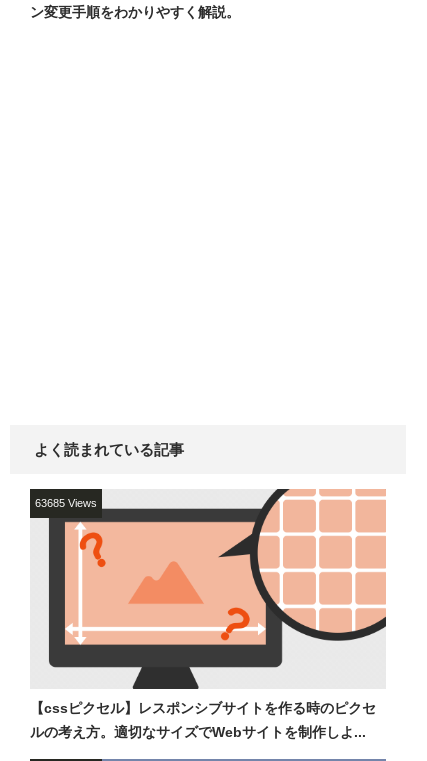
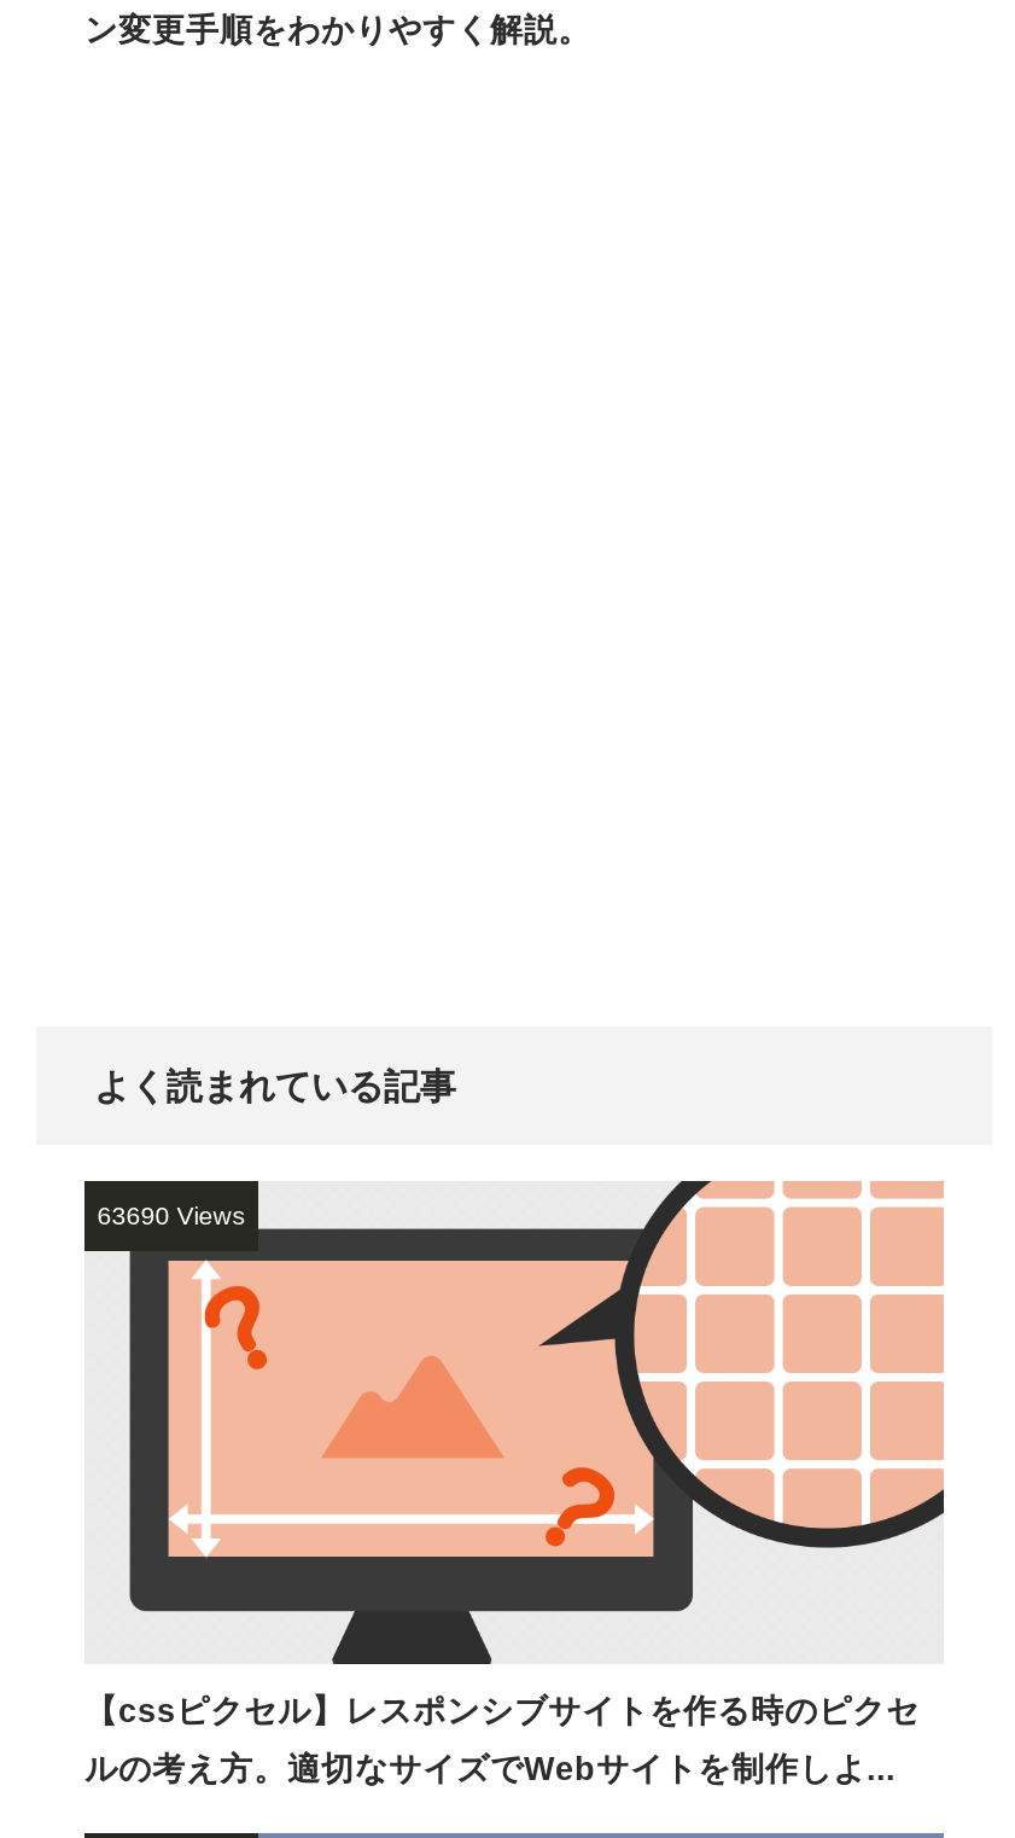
- 63685 Views
+ 63690 Views
